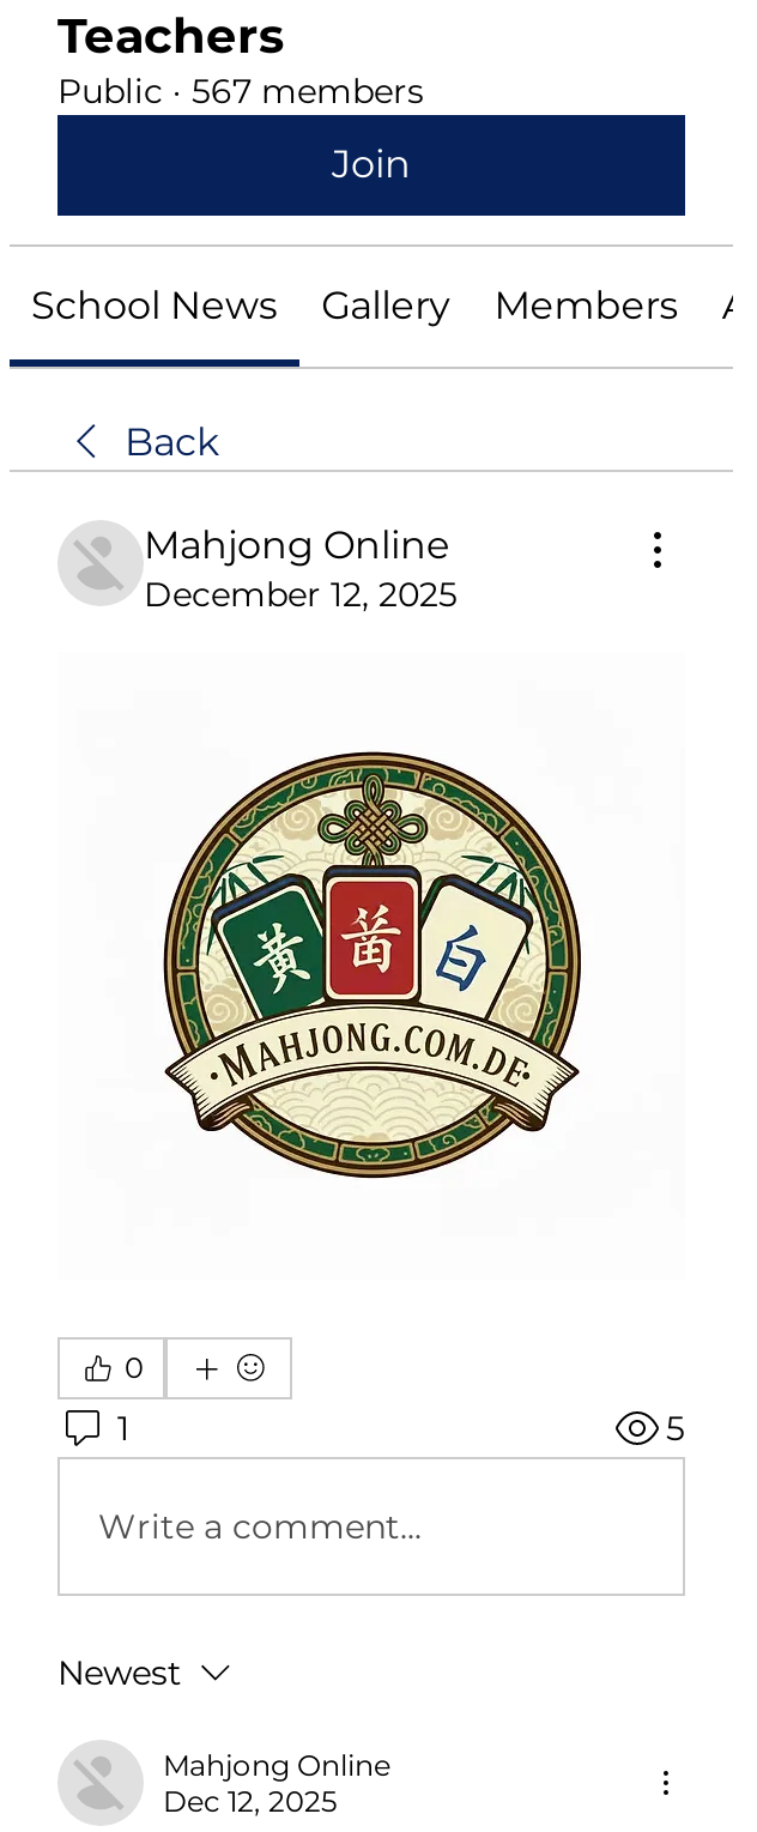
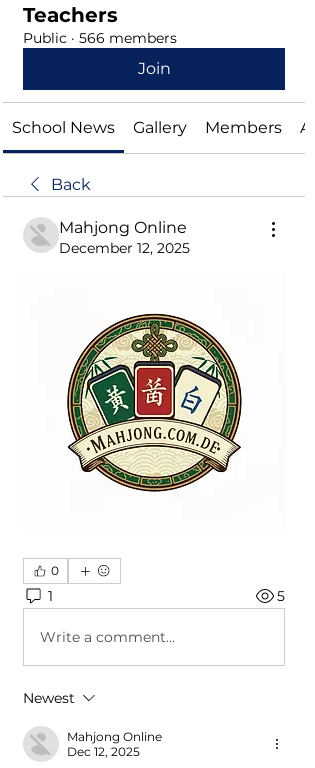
- Public · 567 members
+ Public · 566 members
